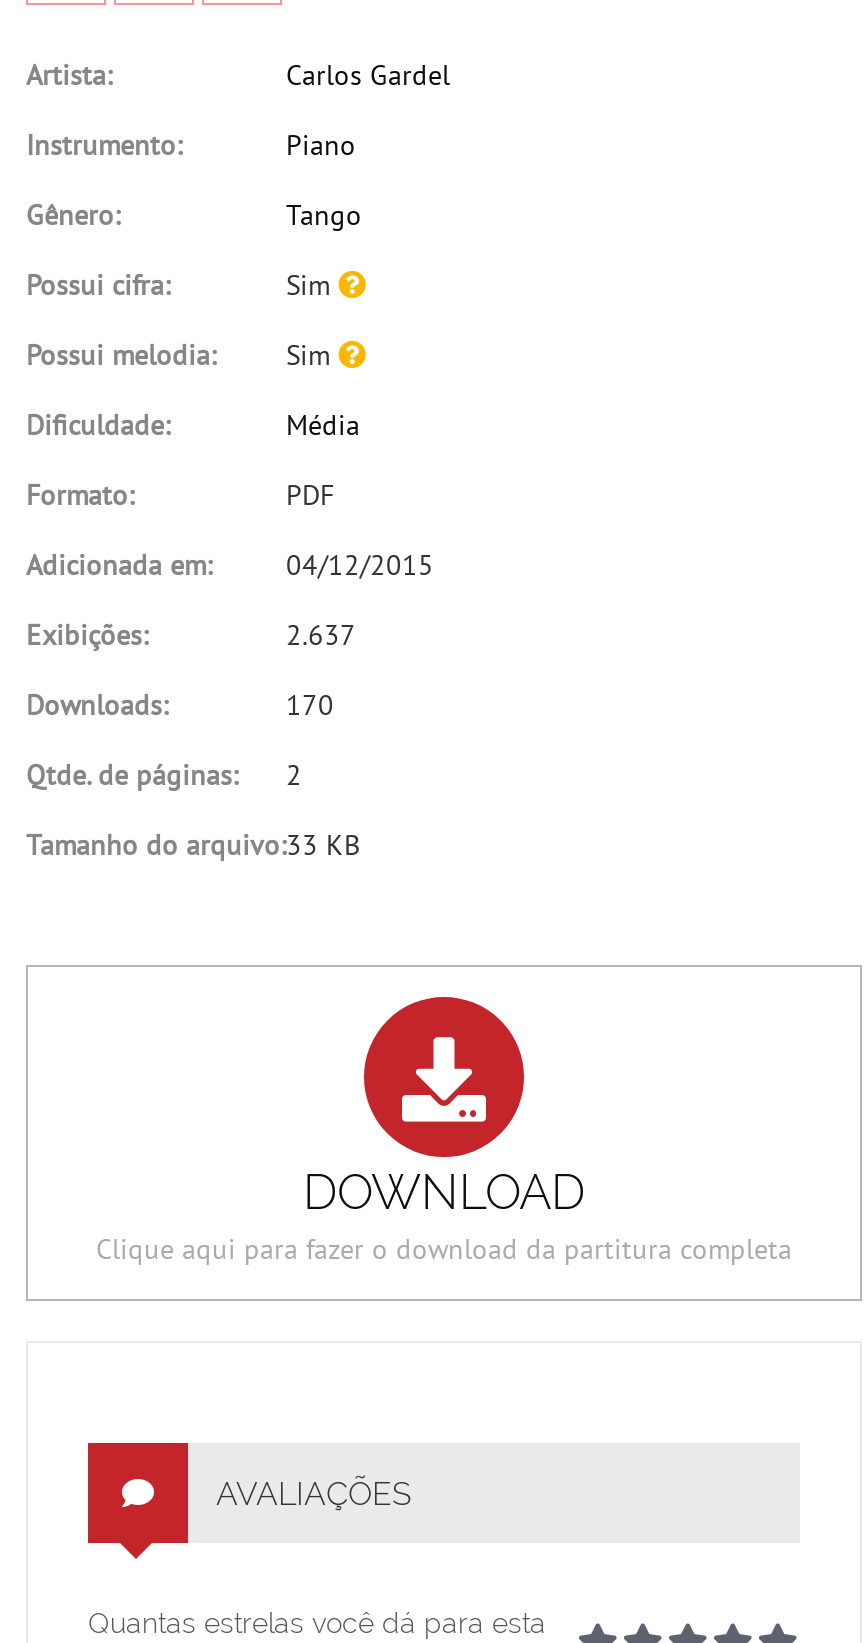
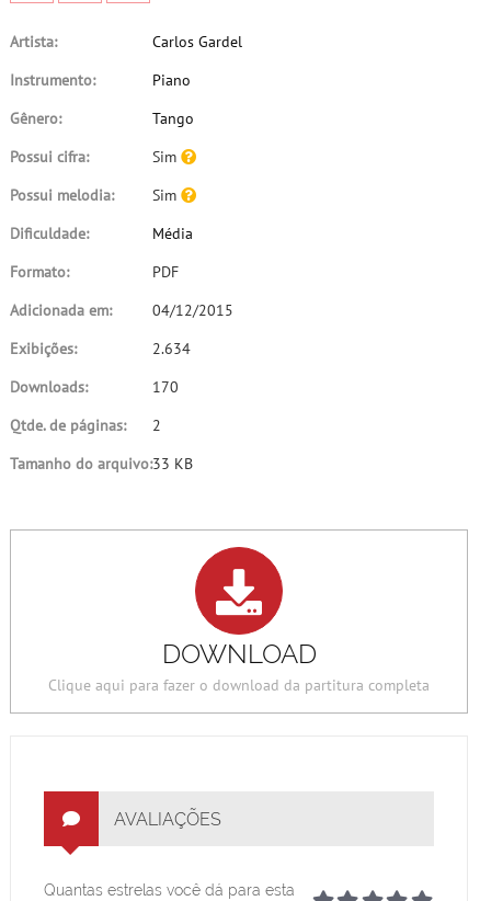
- 2.637
+ 2.634
